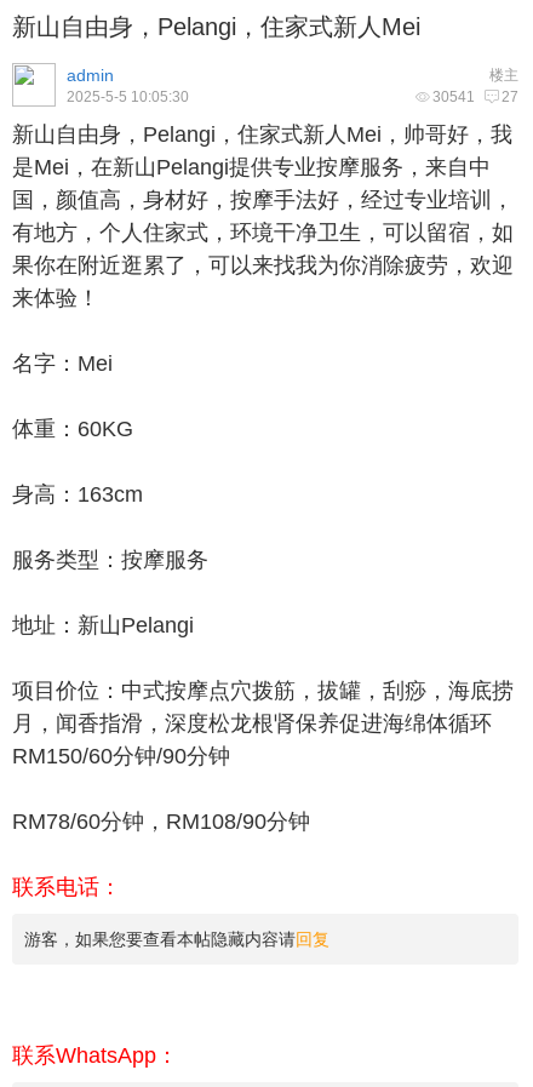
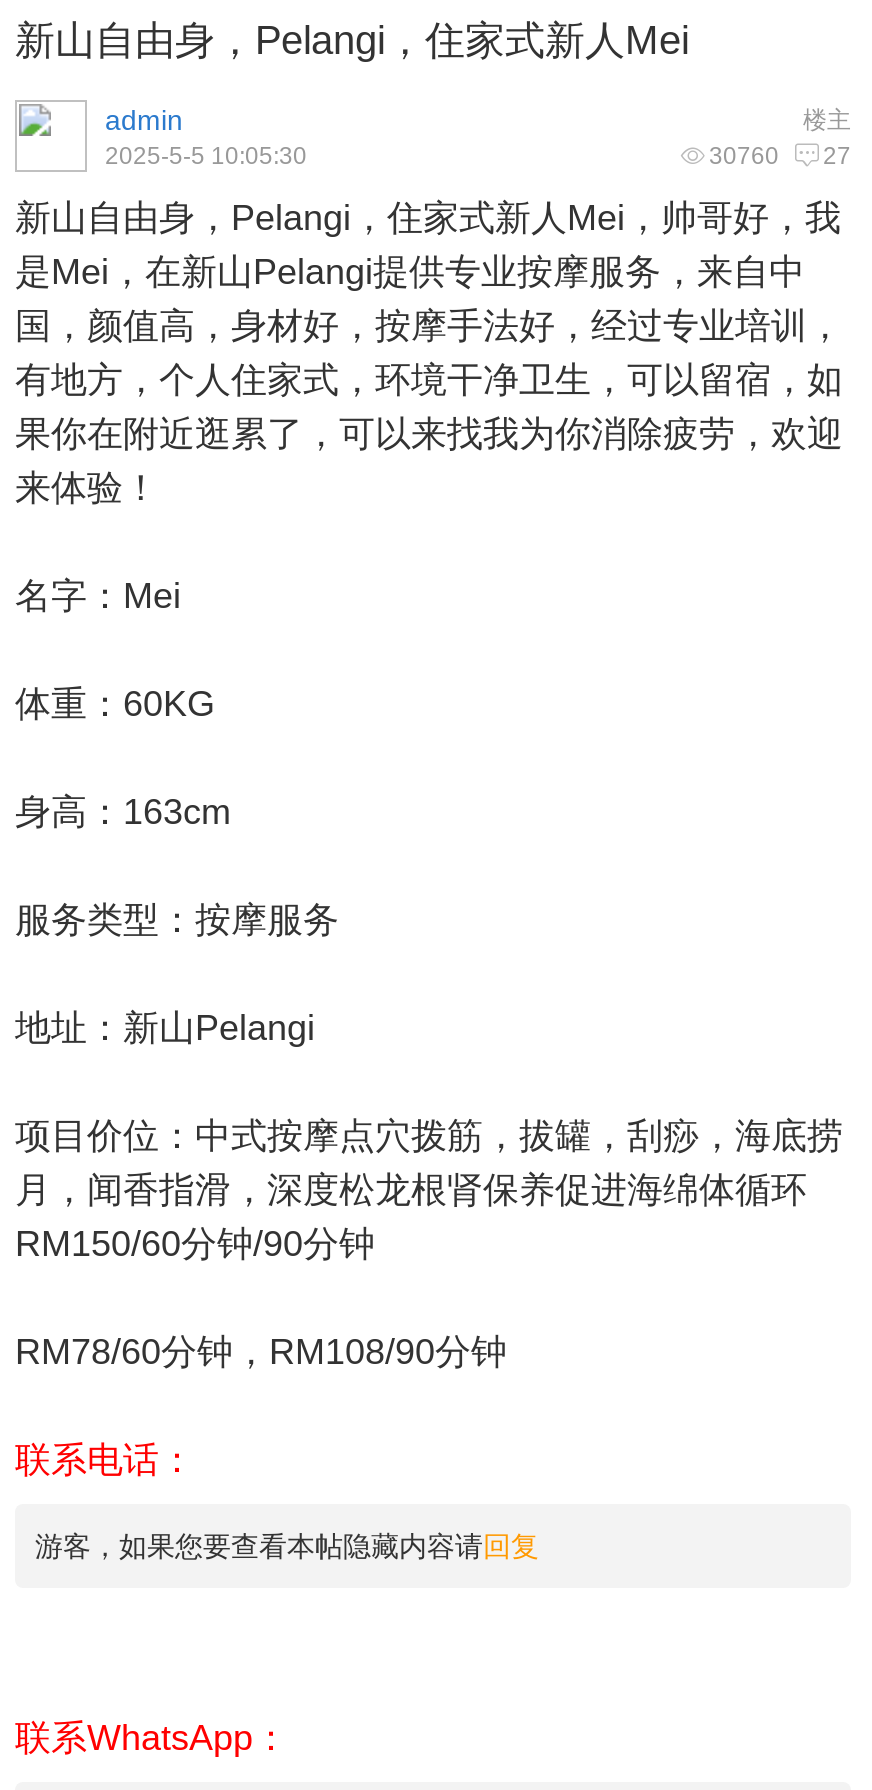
- 30541 27
+ 30760 27
